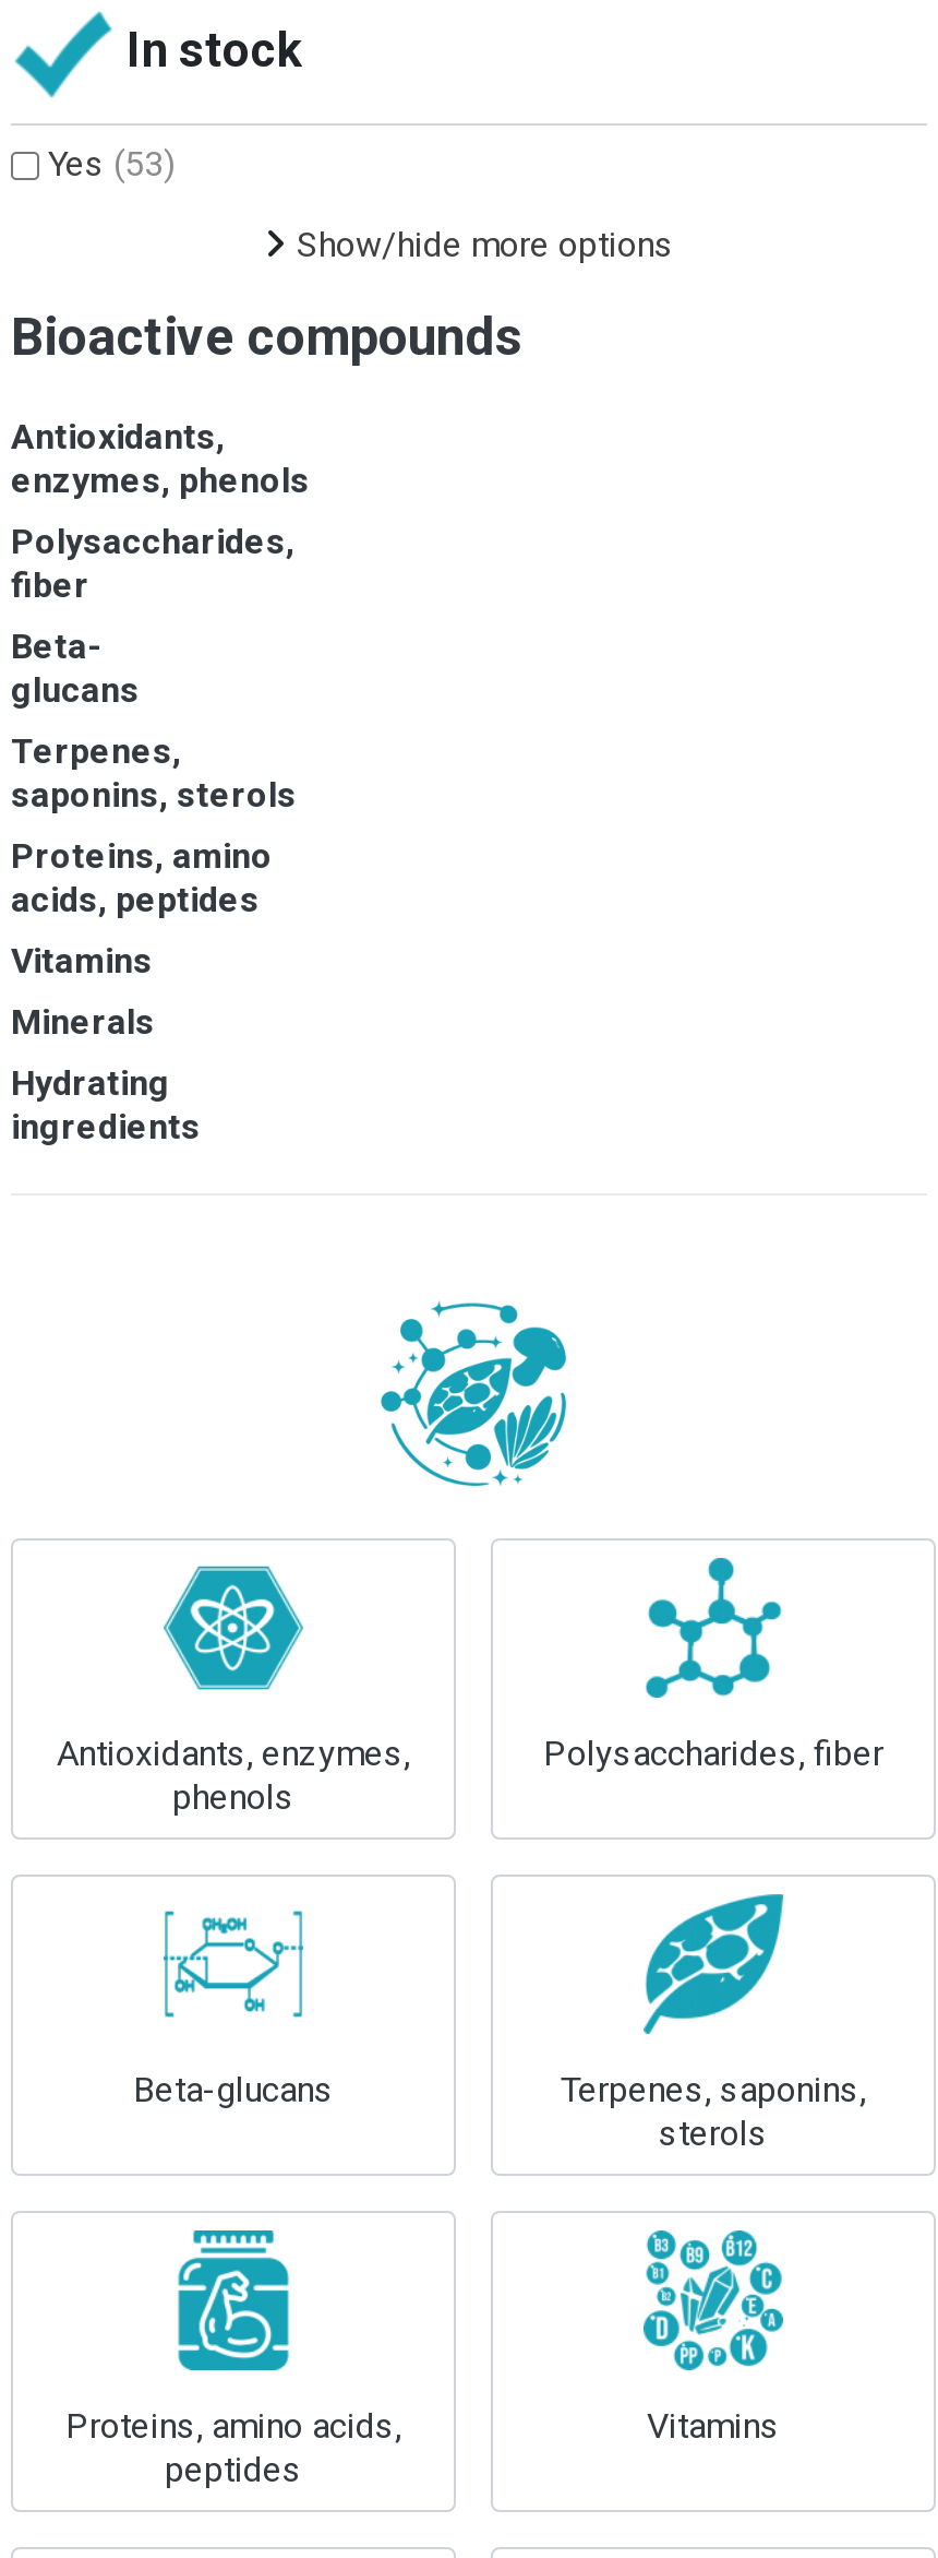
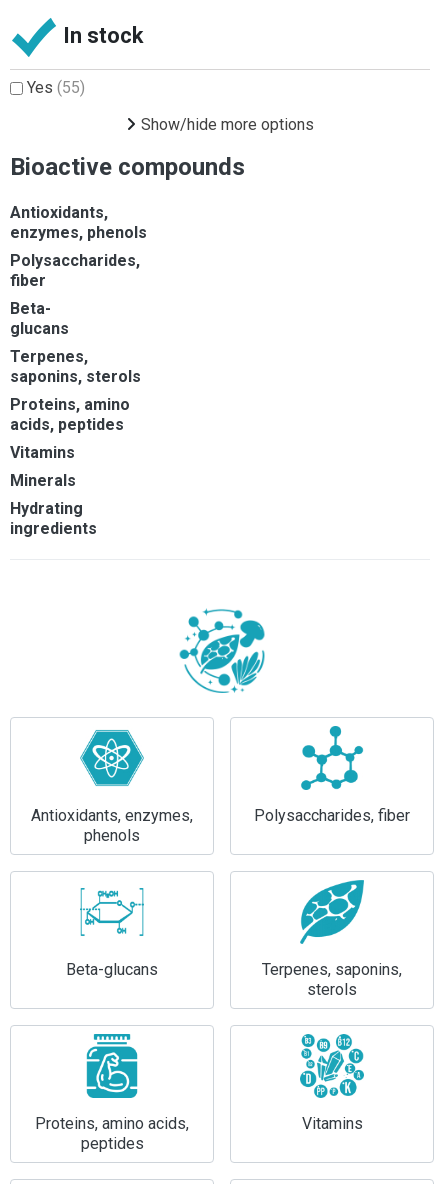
- Yes (53)
+ Yes (55)
